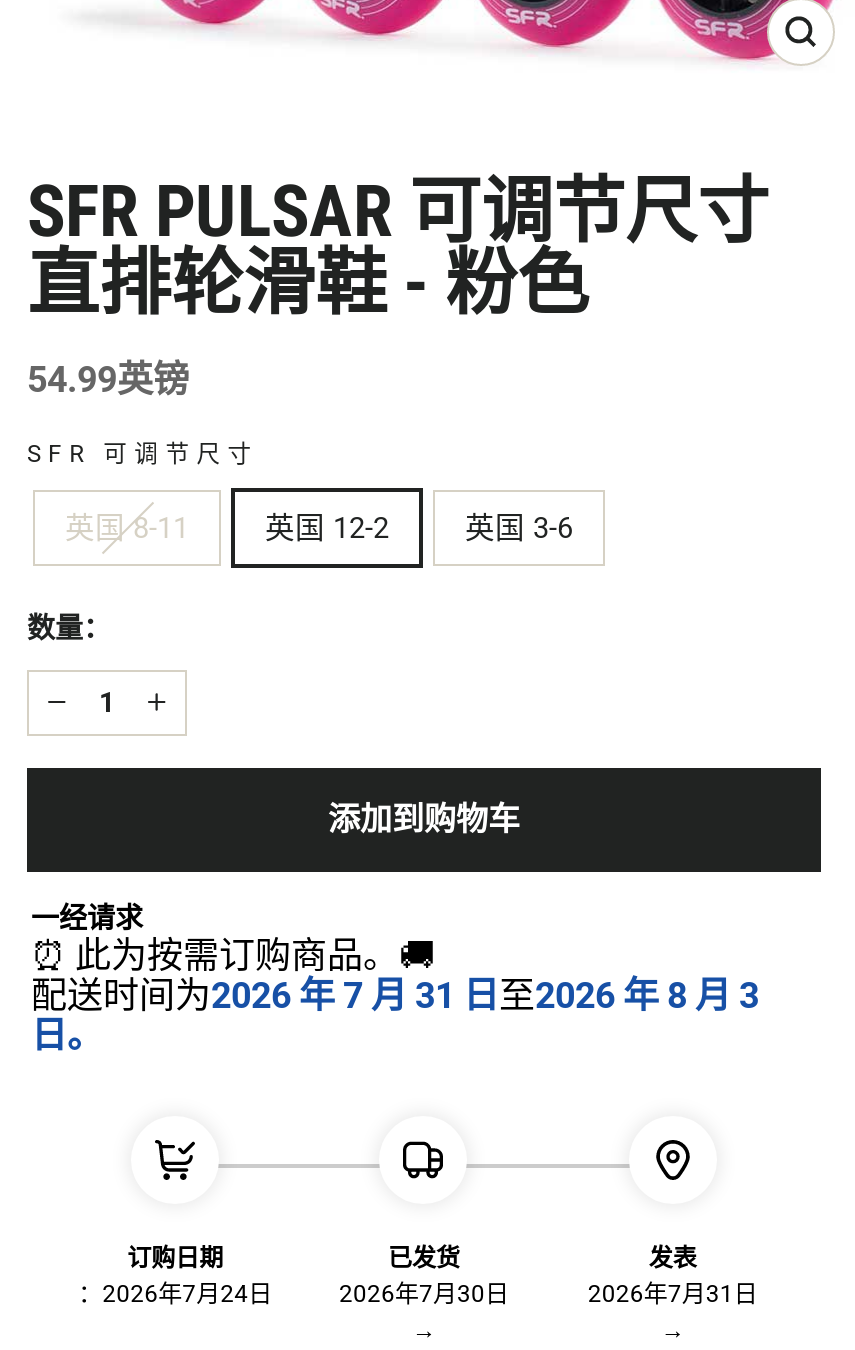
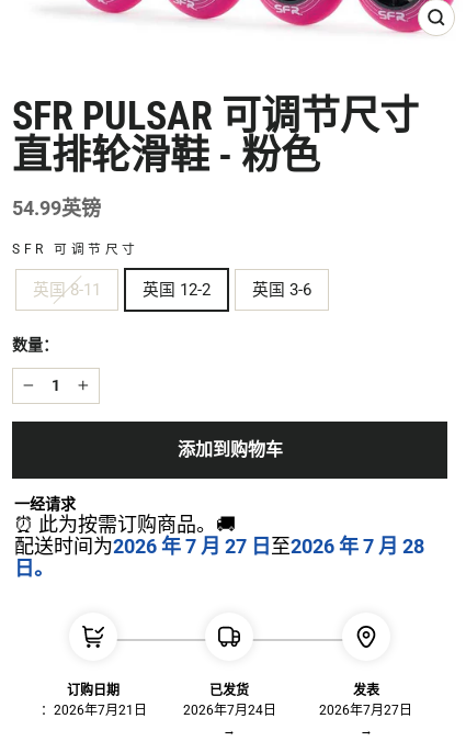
- 配送时间为2026 年 7 月 31 日至2026 年 8 月 3
+ 配送时间为2026 年 7 月 27 日至2026 年 7 月 28

- ：2026年7月24日
+ ：2026年7月21日

- 2026年7月30日
+ 2026年7月24日

- 2026年7月31日
+ 2026年7月27日
